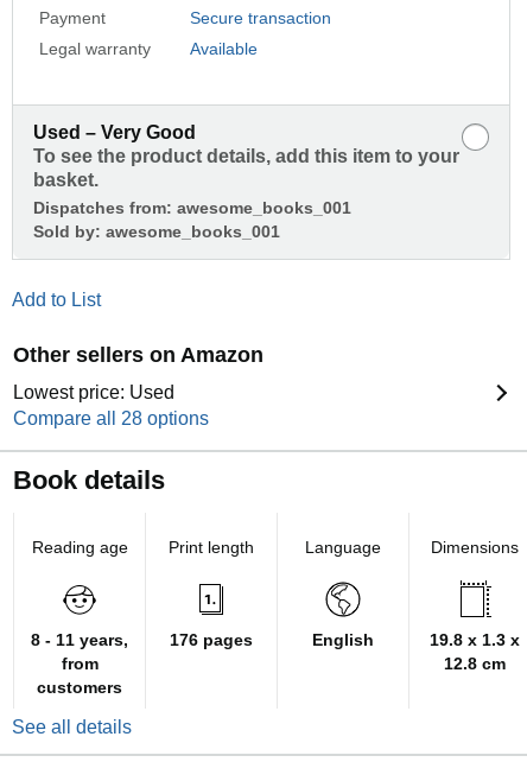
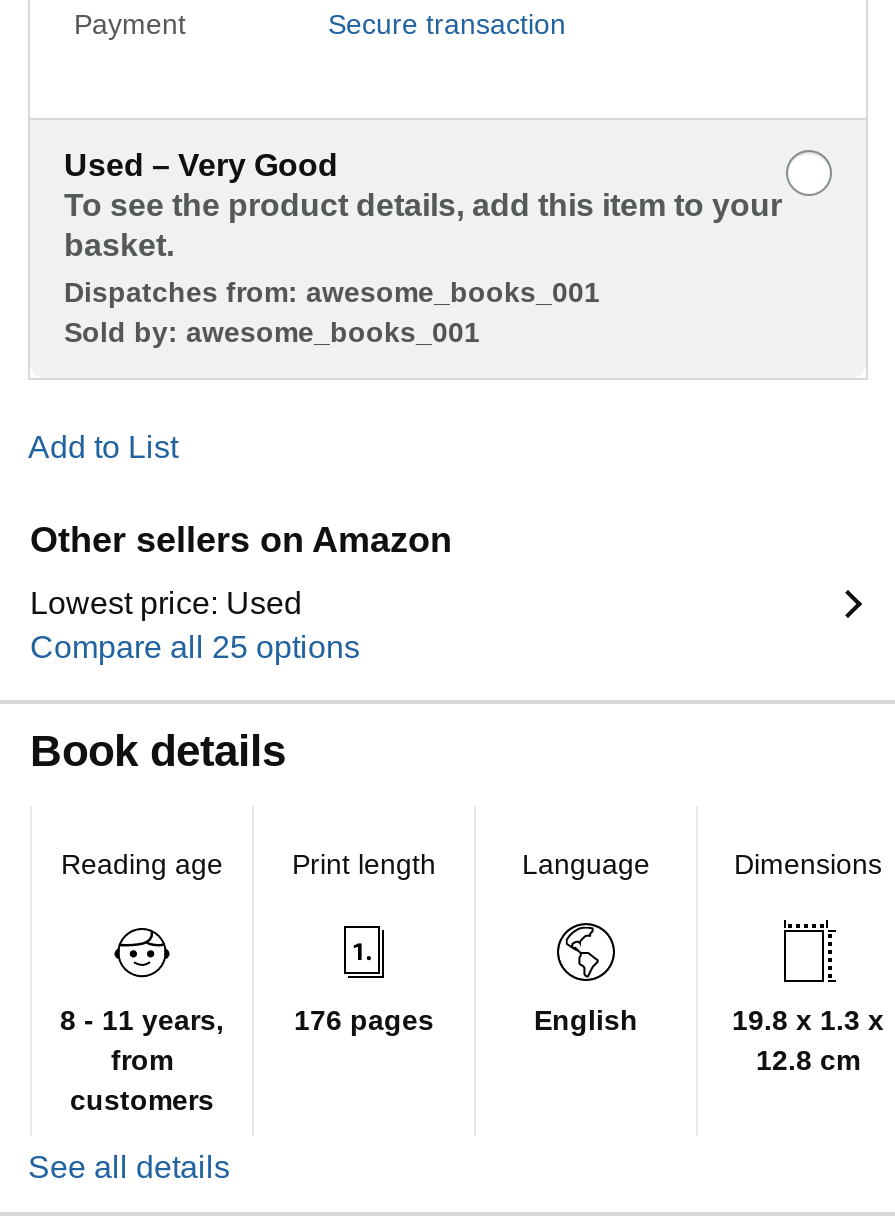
- Legal warranty
- Available

- Compare all 28 options
+ Compare all 25 options
